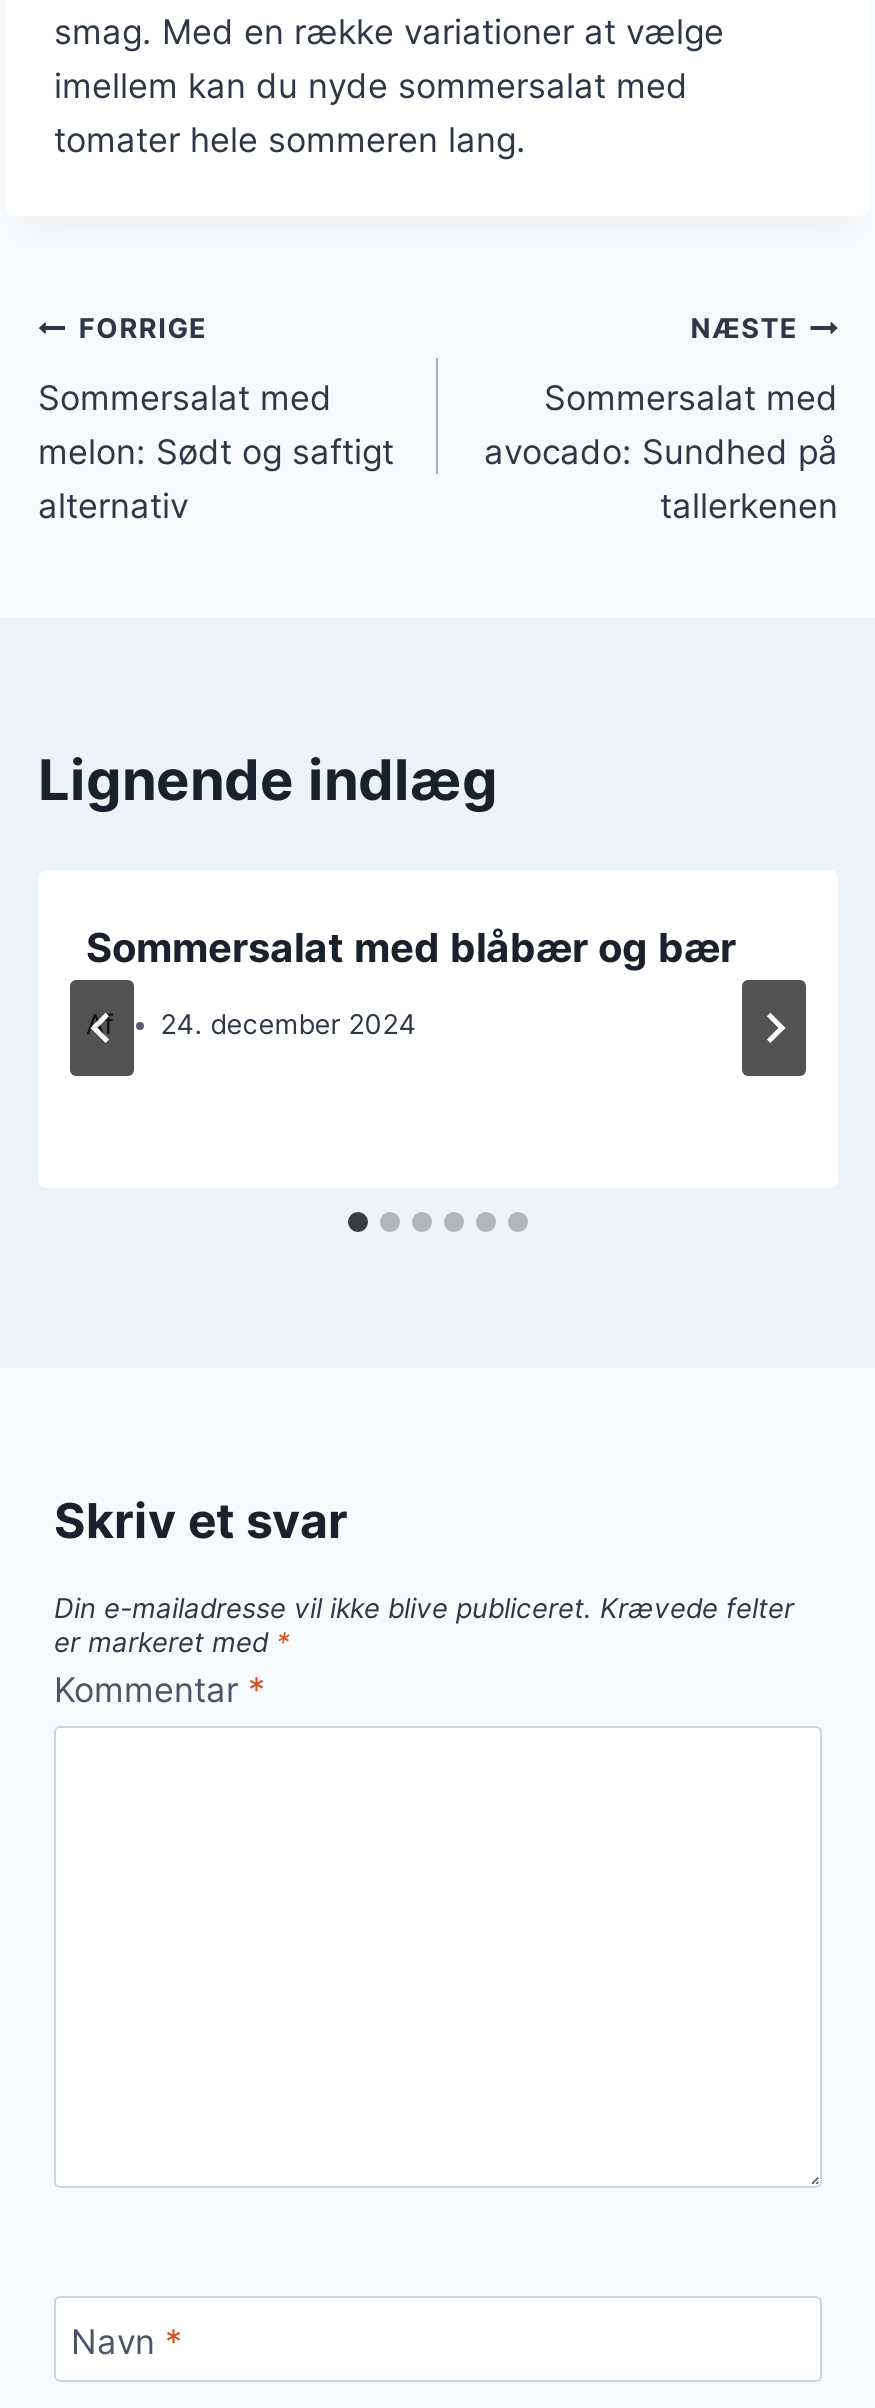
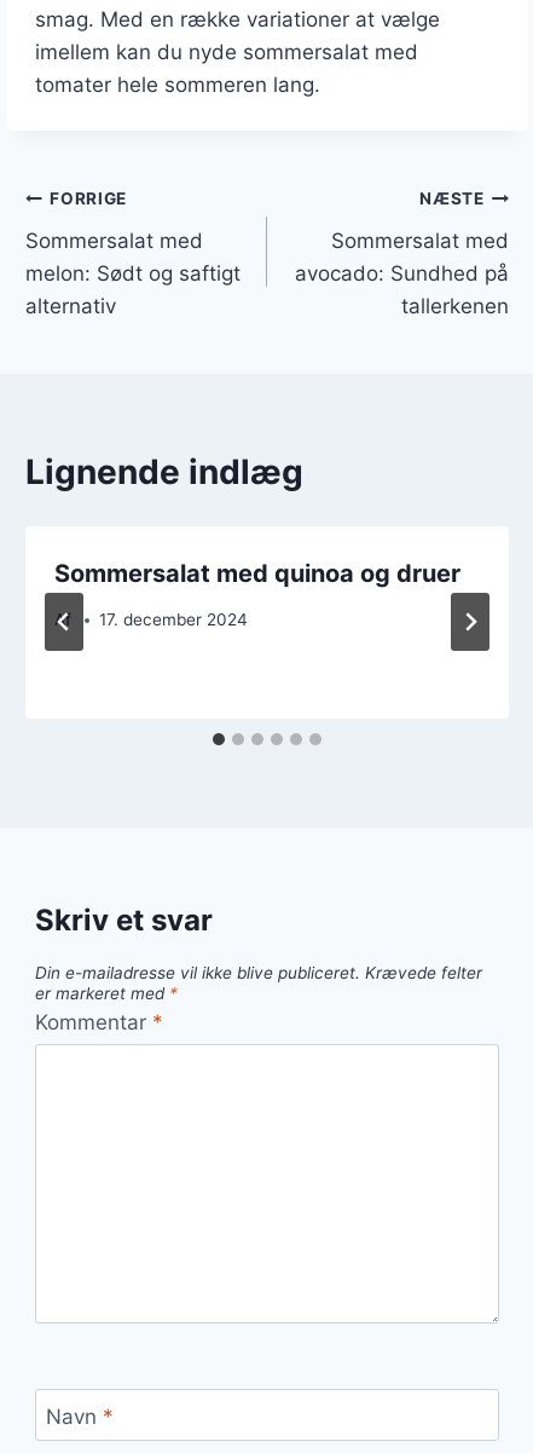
- Sommersalat med blåbær og bær
+ Sommersalat med quinoa og druer

- 24. december 2024
+ 17. december 2024
